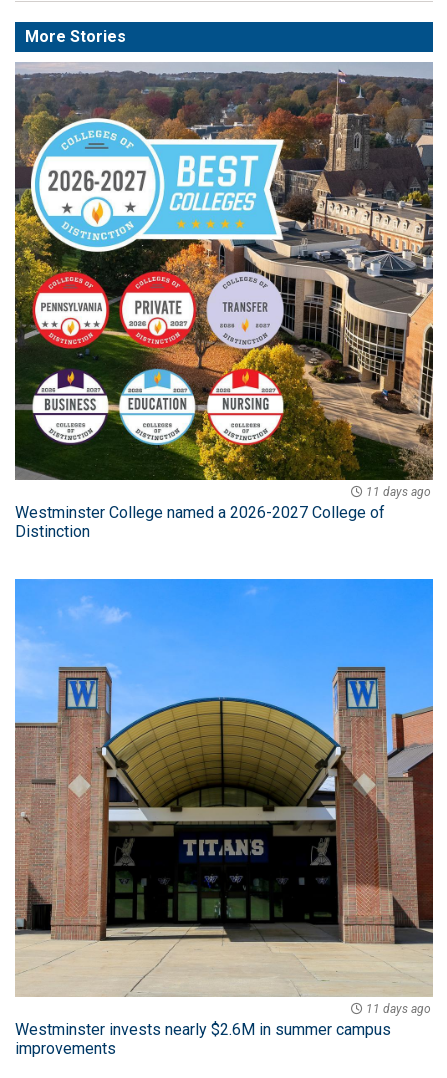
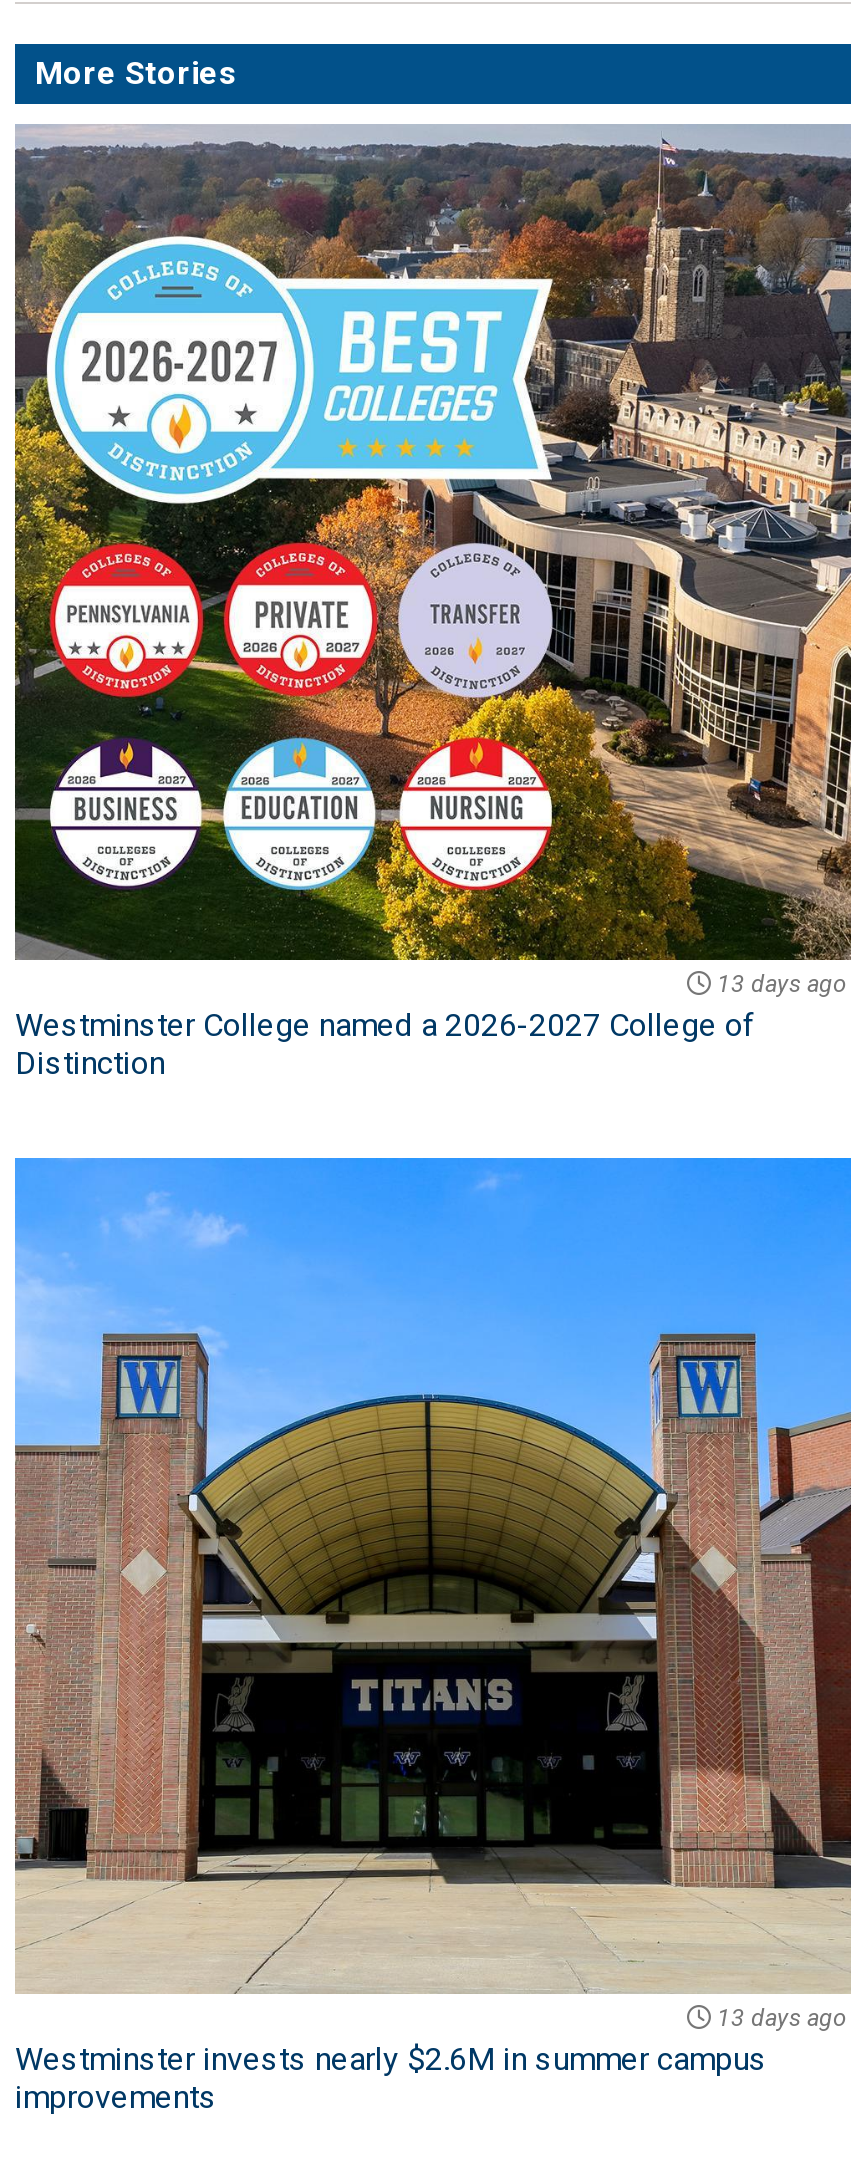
- 11 days ago
+ 13 days ago

- 11 days ago
+ 13 days ago
